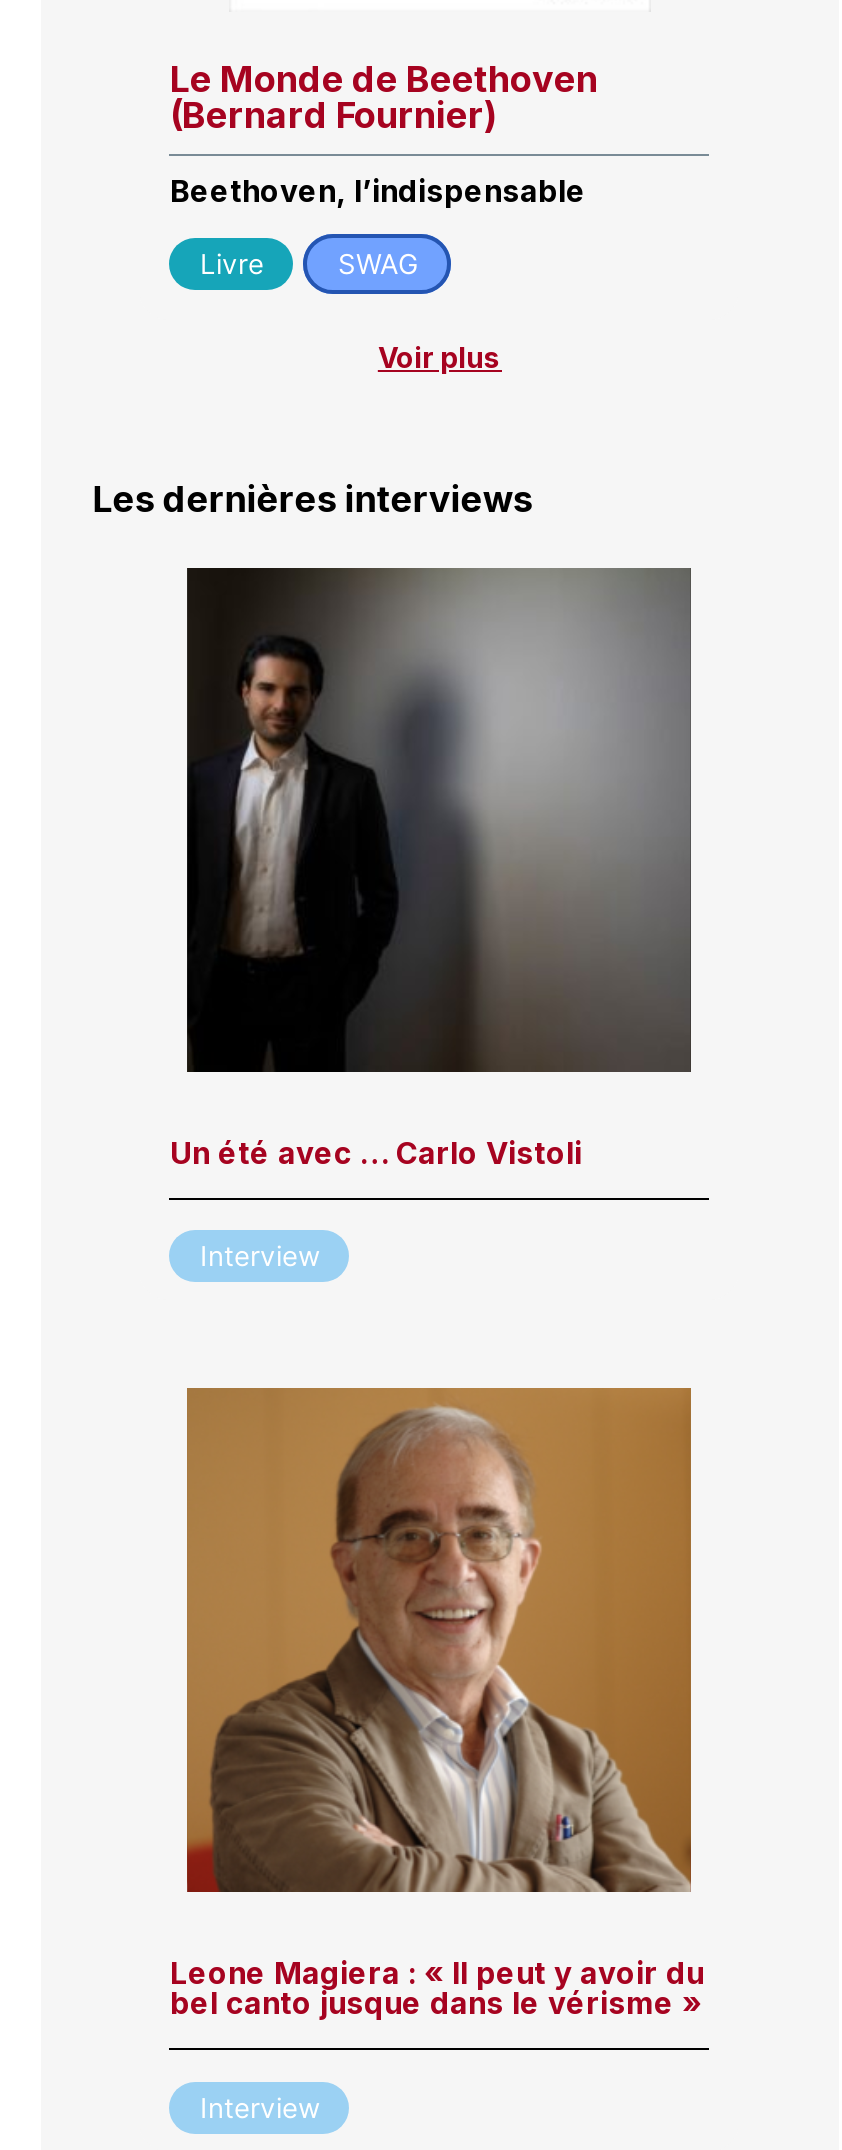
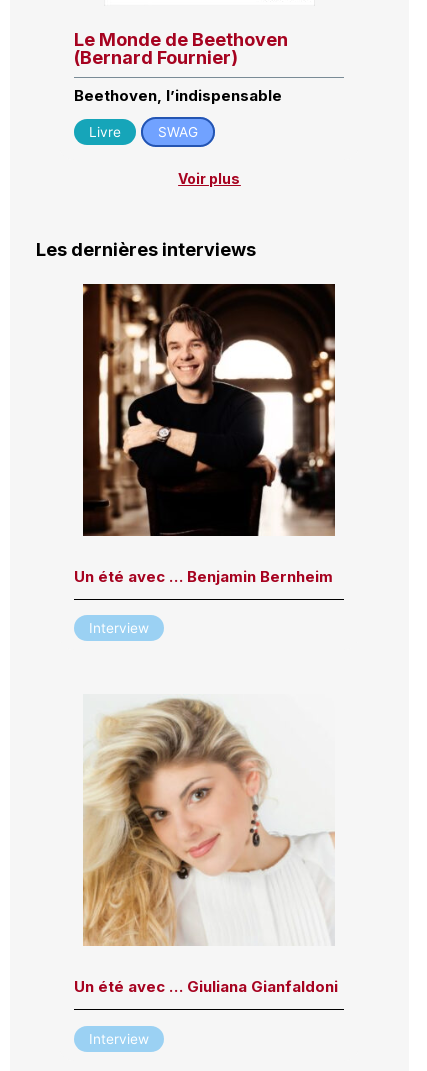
- [image]
- Un été avec … Carlo Vistoli
+ [image]
+ Un été avec … Benjamin Bernheim

- [image]
- Leone Magiera : « Il peut y avoir du
- bel canto jusque dans le vérisme »
+ [image]
+ Un été avec … Giuliana Gianfaldoni
